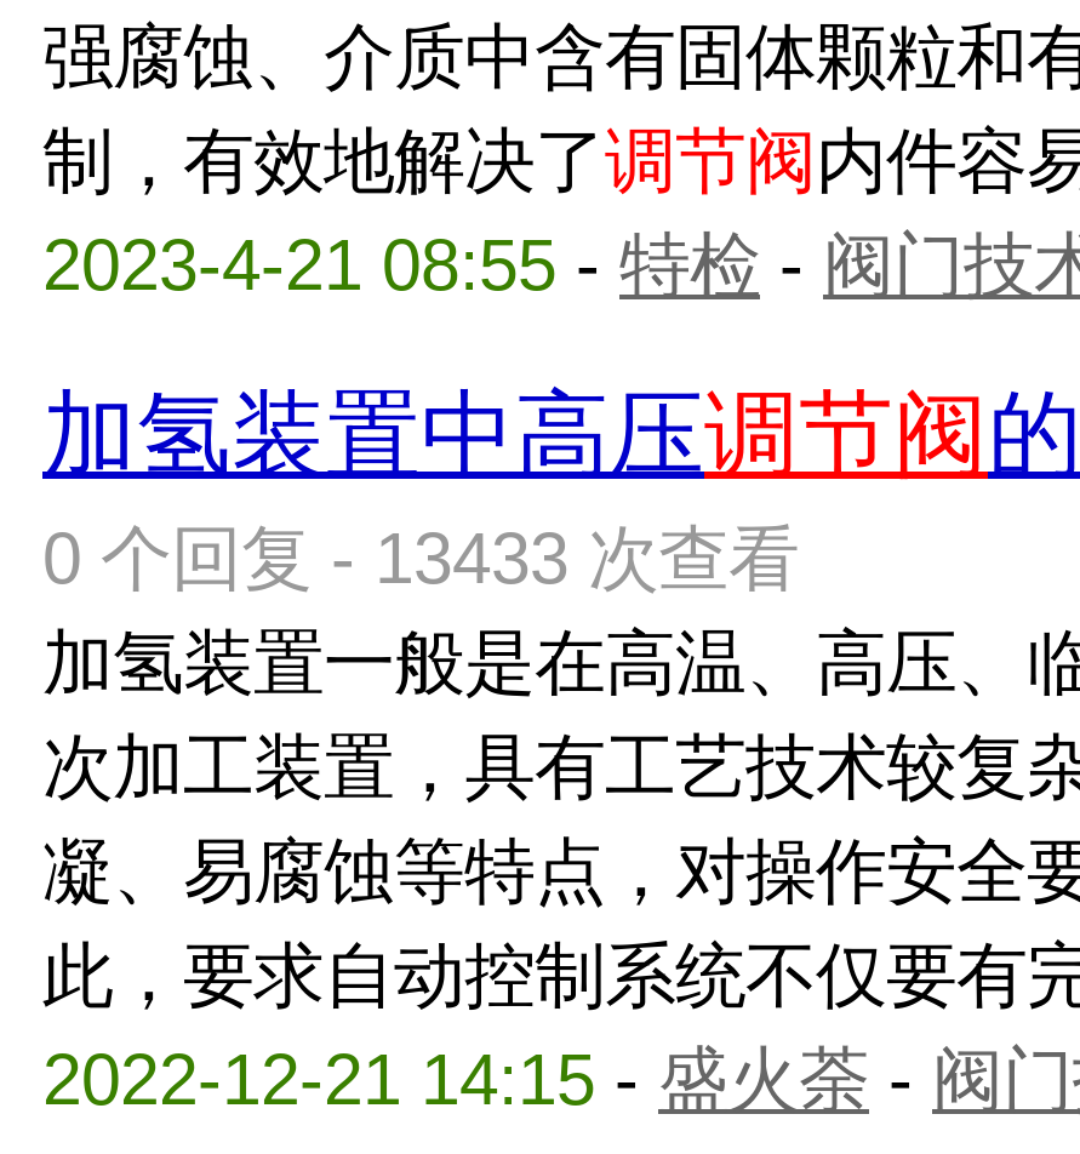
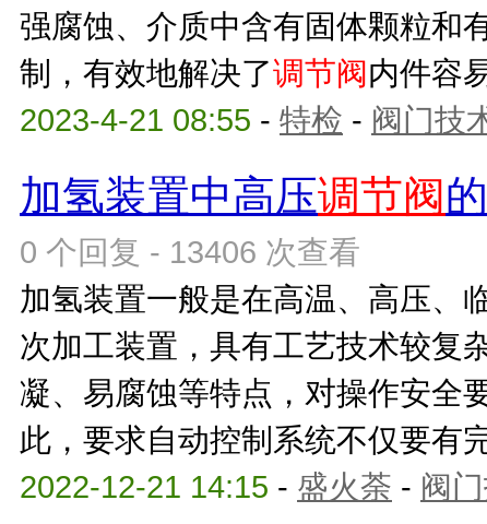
- 0 个回复 - 13433 次查看
+ 0 个回复 - 13406 次查看
